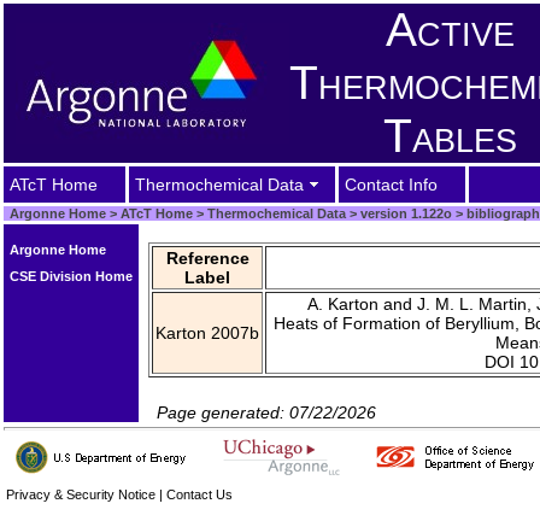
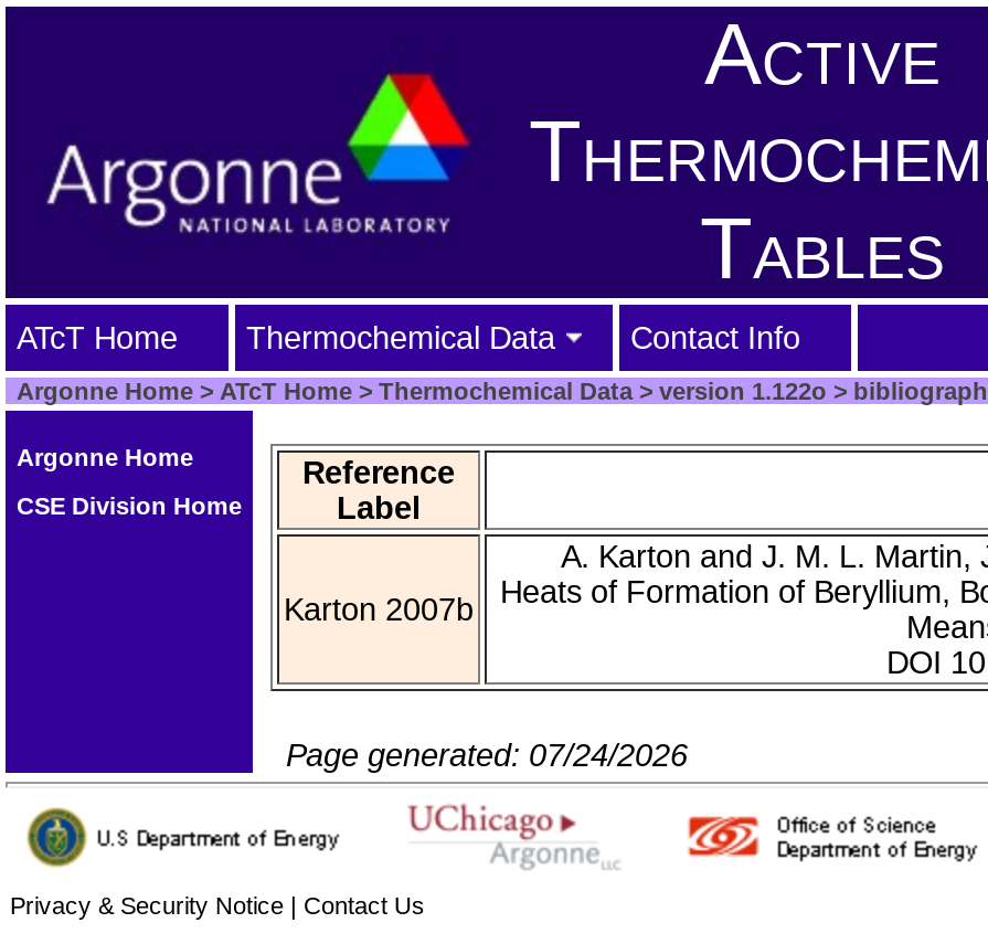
- Page generated: 07/22/2026
+ Page generated: 07/24/2026
